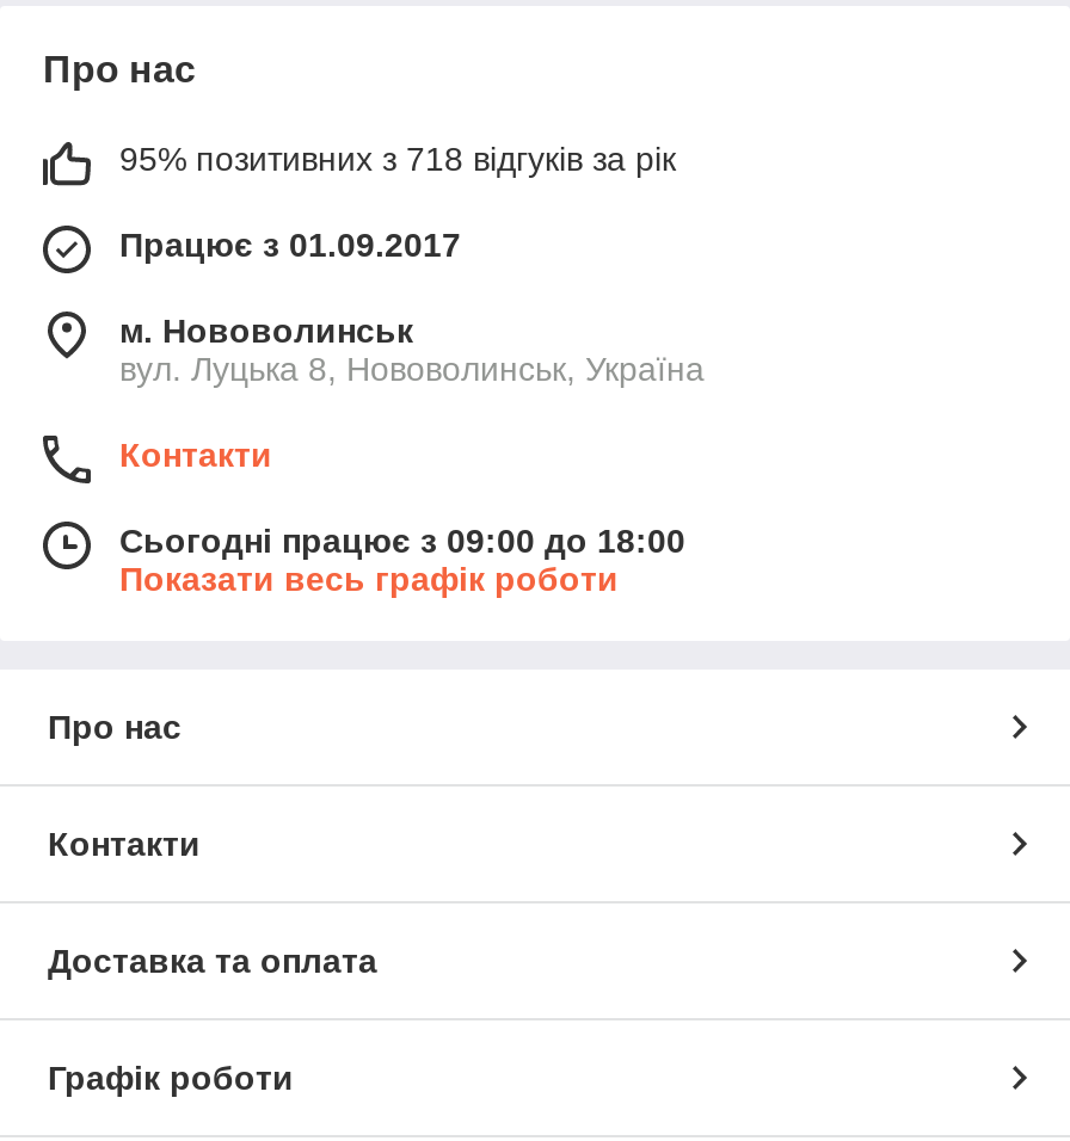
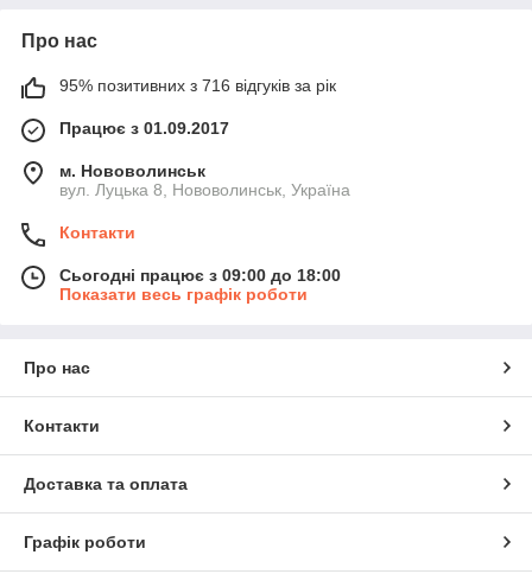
- 95% позитивних з 718 відгуків за рік
+ 95% позитивних з 716 відгуків за рік
